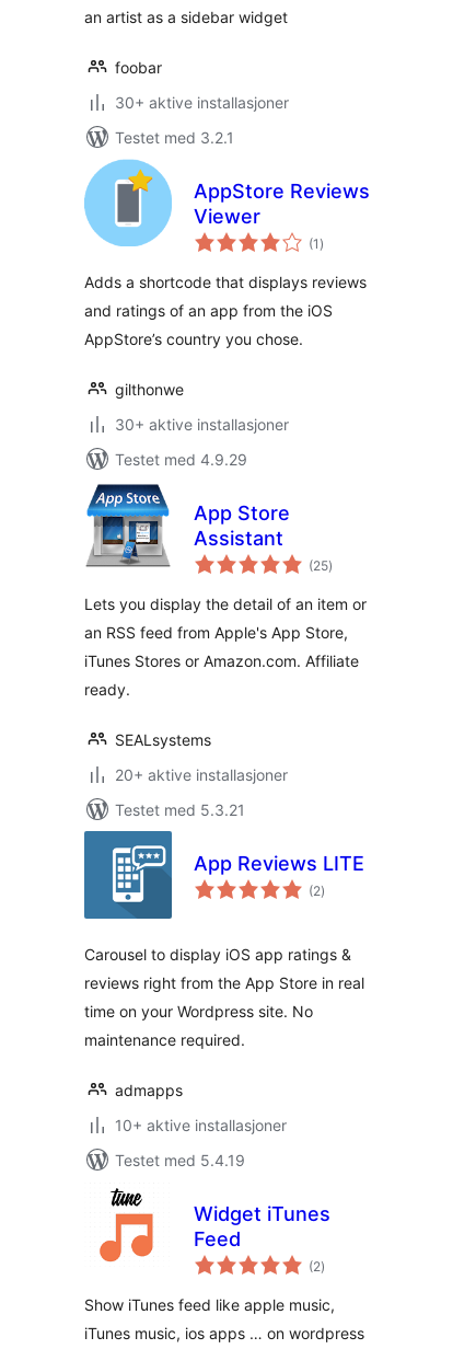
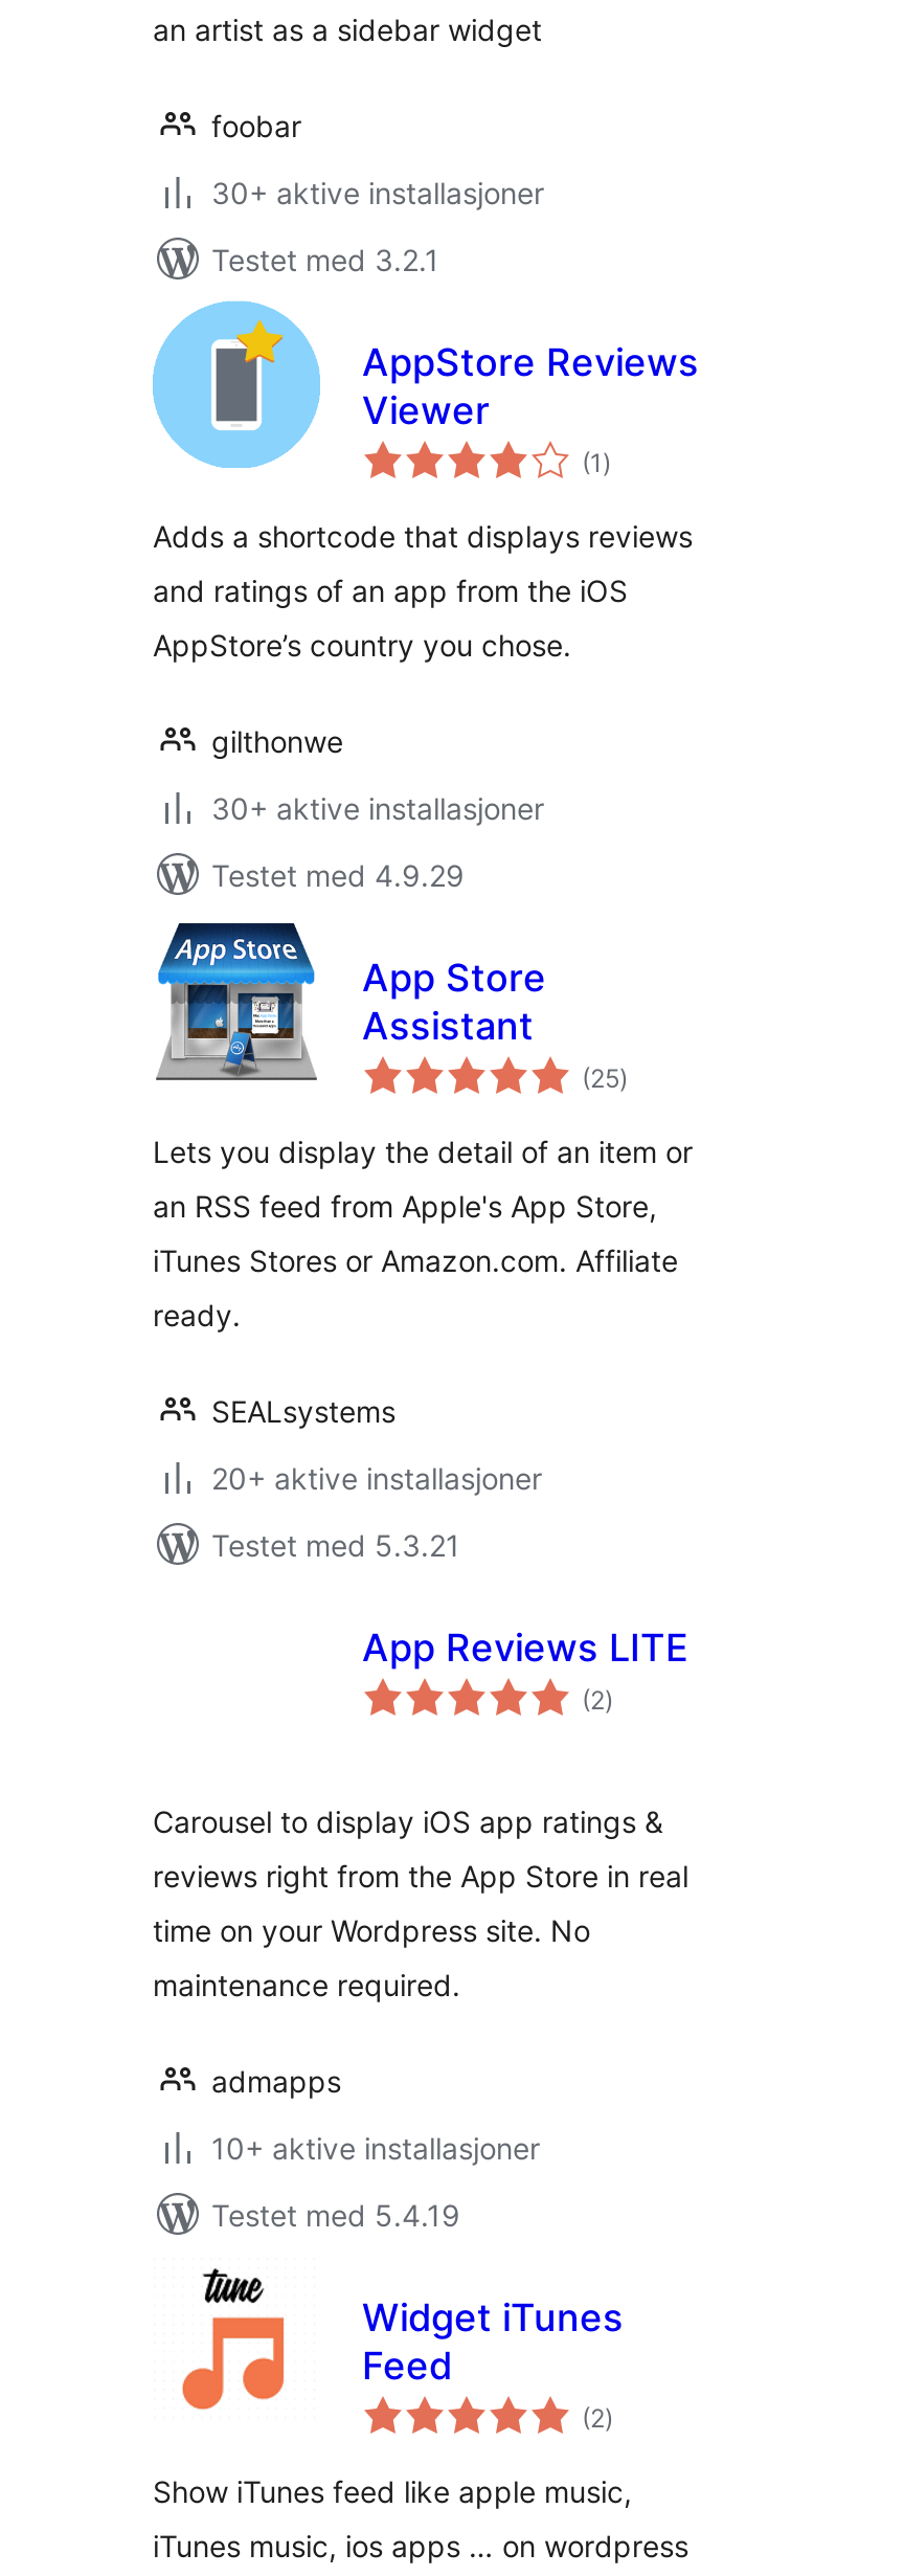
- [image]
